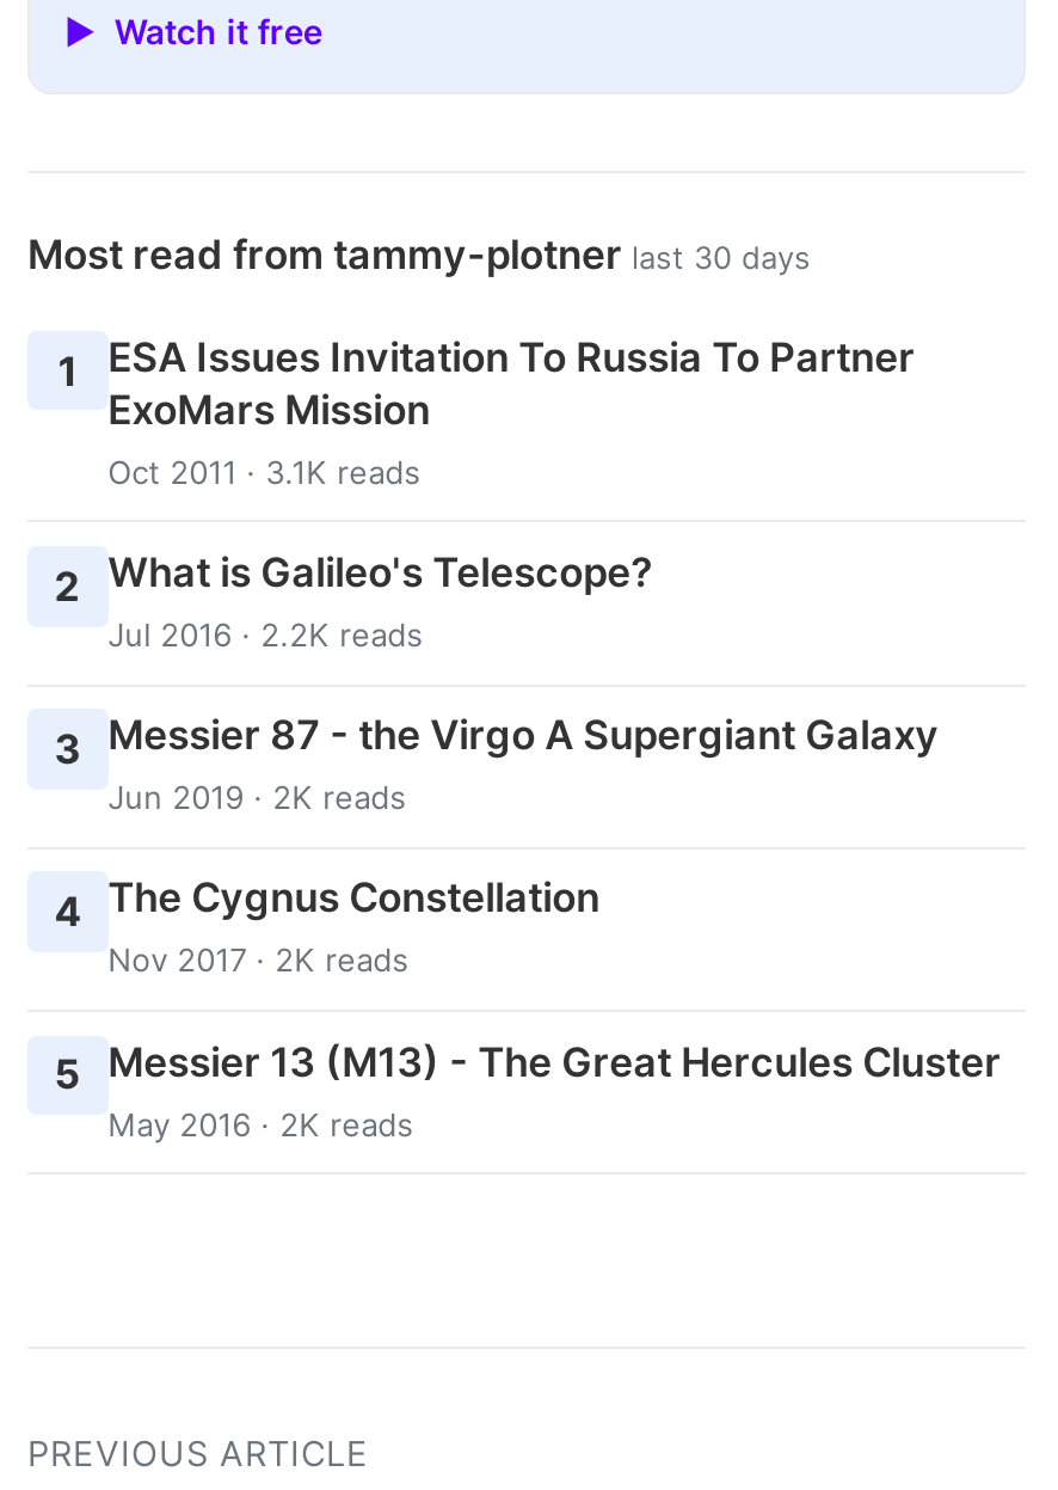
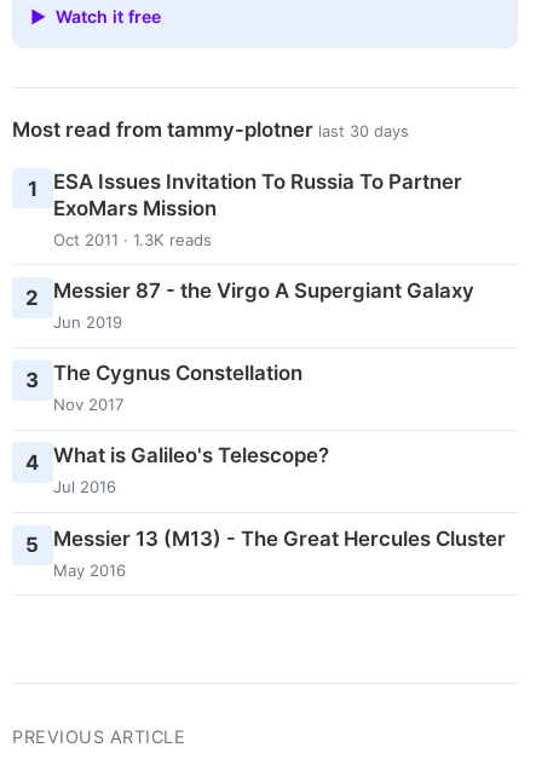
- Oct 2011 · 3.1K reads
+ Oct 2011 · 1.3K reads

- 2 What is Galileo's Telescope?
- Jul 2016 · 2.2K reads
+ 2 Messier 87 - the Virgo A Supergiant Galaxy
+ Jun 2019

- 3 Messier 87 - the Virgo A Supergiant Galaxy
- Jun 2019 · 2K reads
+ 3 The Cygnus Constellation
+ Nov 2017

- 4 The Cygnus Constellation
- Nov 2017 · 2K reads
+ 4 What is Galileo's Telescope?
+ Jul 2016

- May 2016 · 2K reads
+ May 2016
